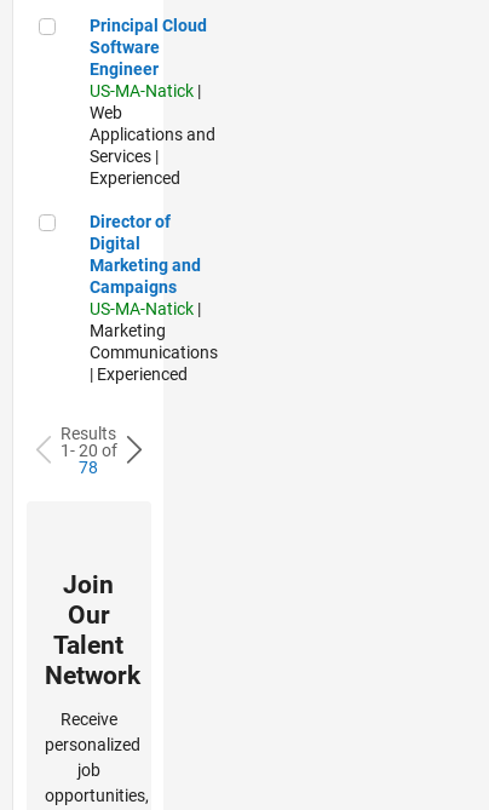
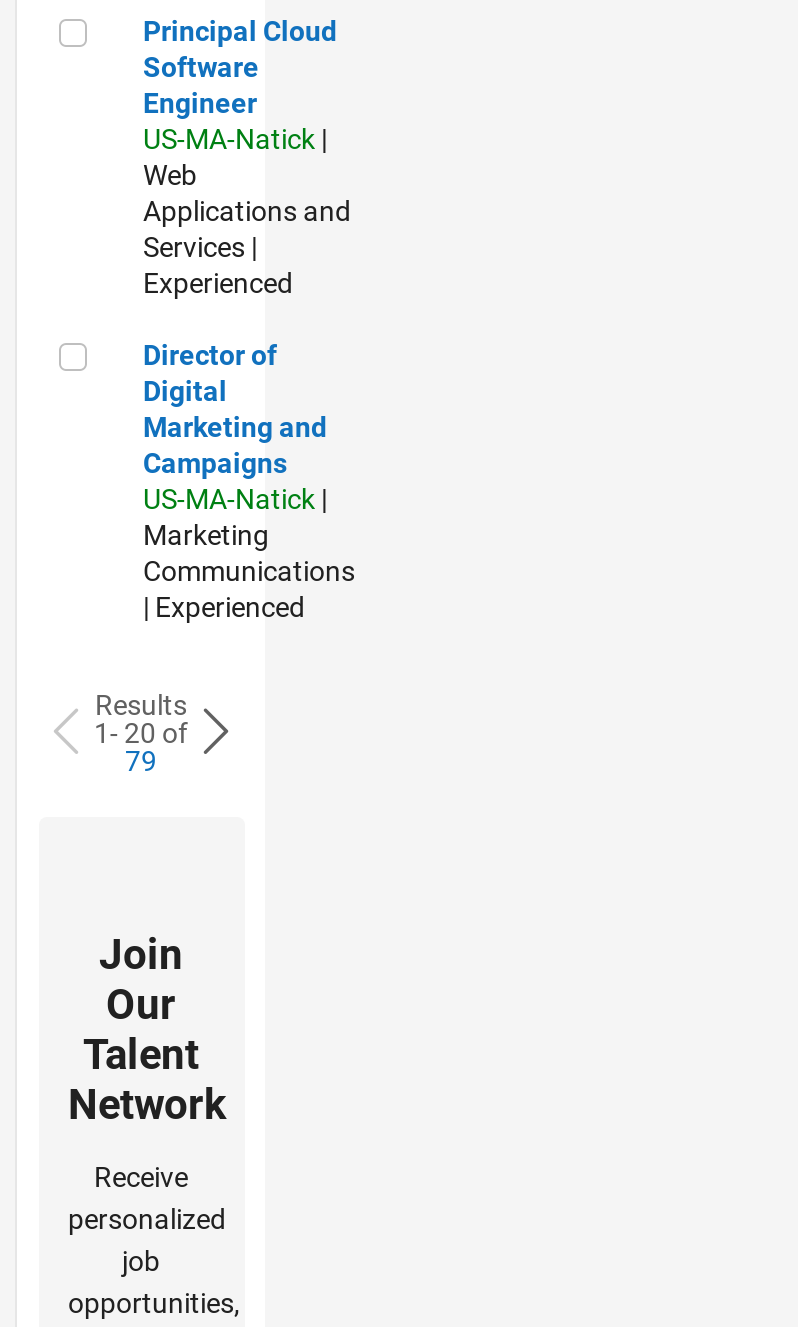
- 78
+ 79
